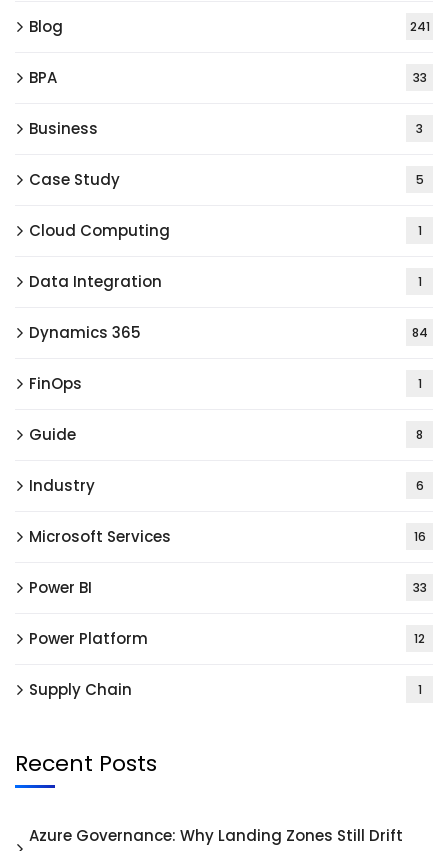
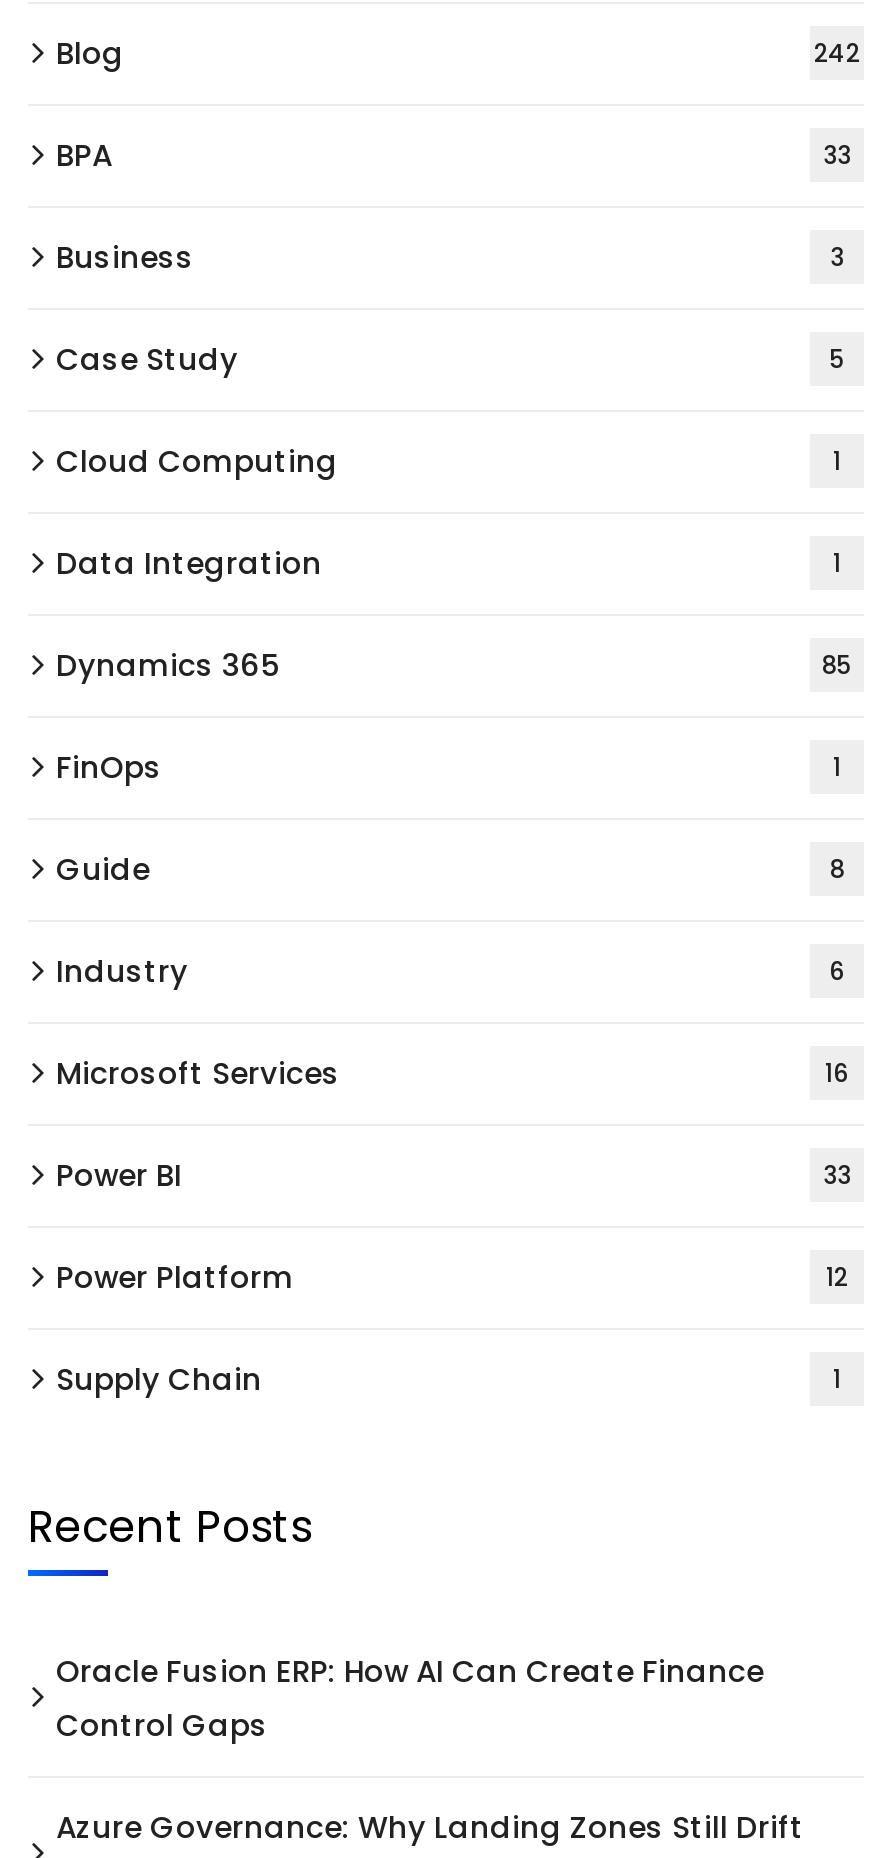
- 241
+ 242

- 84
+ 85

+ Oracle Fusion ERP: How AI Can Create Finance
+ Control Gaps
